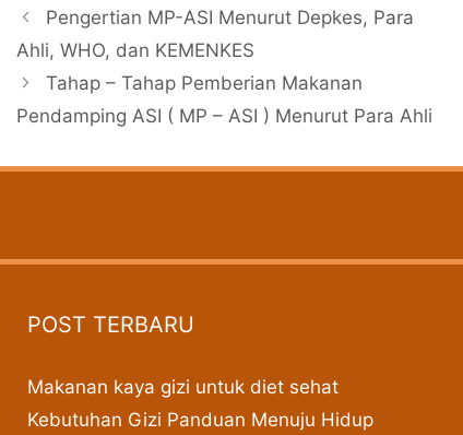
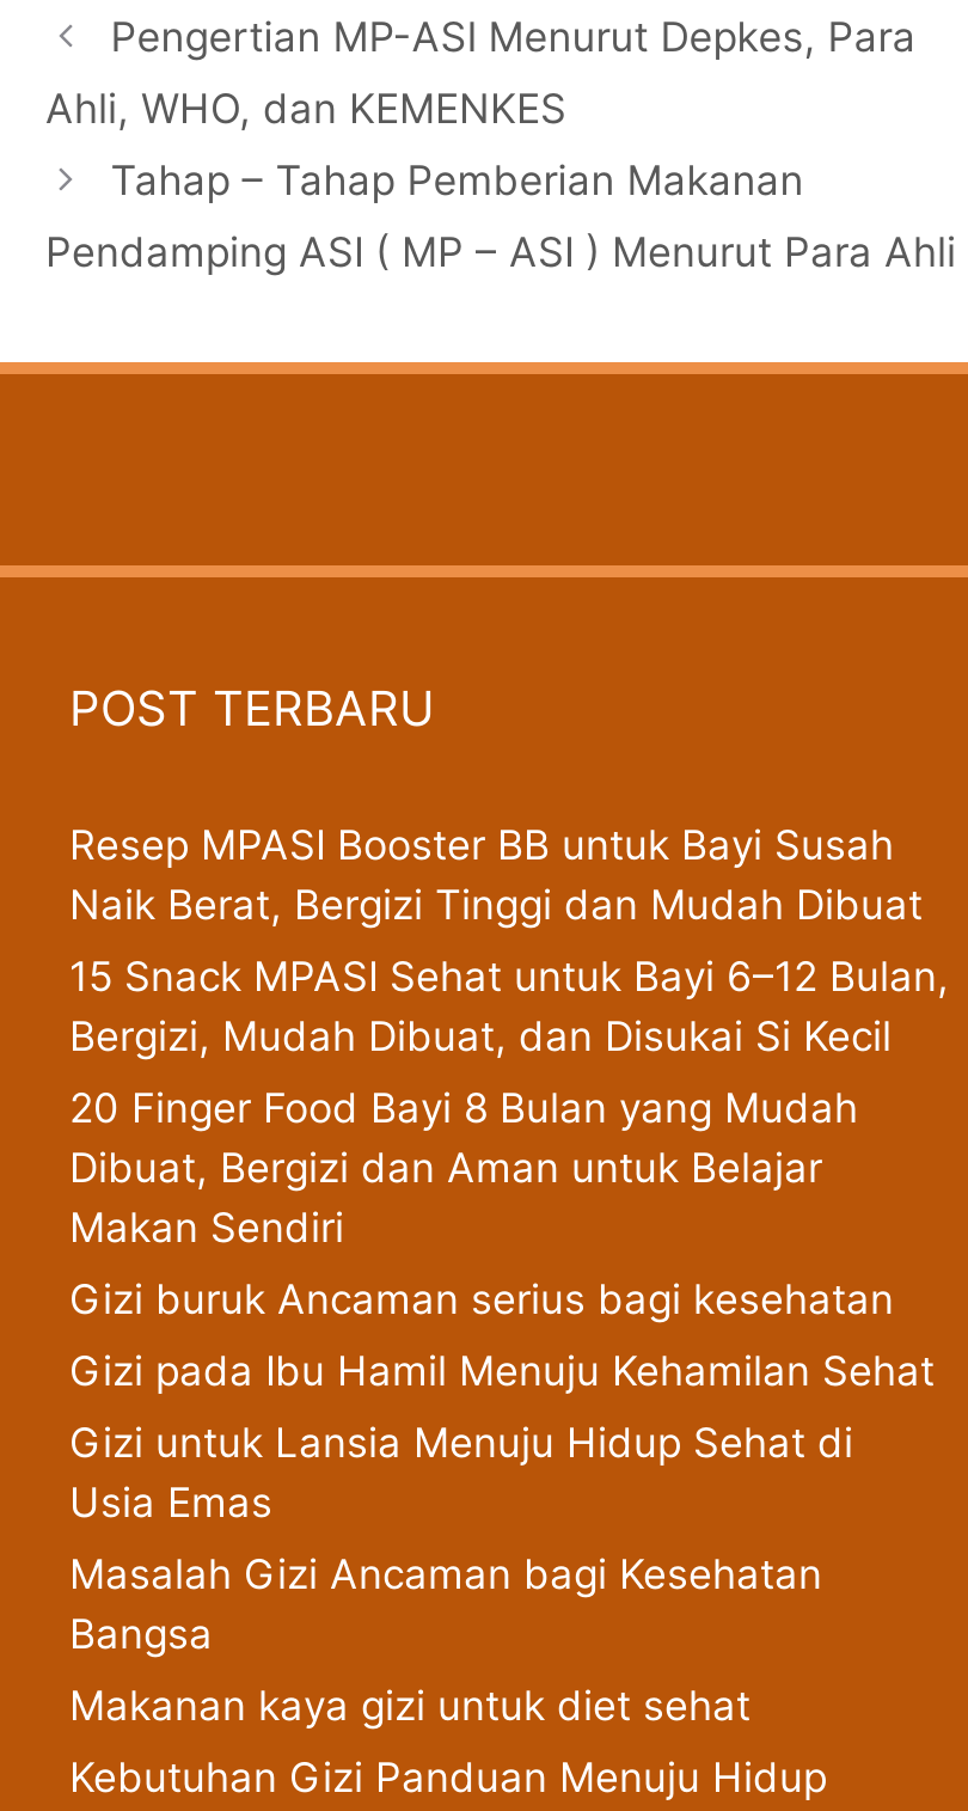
+ Resep MPASI Booster BB untuk Bayi Susah
+ Naik Berat, Bergizi Tinggi dan Mudah Dibuat
+ 15 Snack MPASI Sehat untuk Bayi 6–12 Bulan,
+ Bergizi, Mudah Dibuat, dan Disukai Si Kecil
+ 20 Finger Food Bayi 8 Bulan yang Mudah
+ Dibuat, Bergizi dan Aman untuk Belajar
+ Makan Sendiri
+ Gizi buruk Ancaman serius bagi kesehatan
+ Gizi pada Ibu Hamil Menuju Kehamilan Sehat
+ Gizi untuk Lansia Menuju Hidup Sehat di
+ Usia Emas
+ Masalah Gizi Ancaman bagi Kesehatan
+ Bangsa
